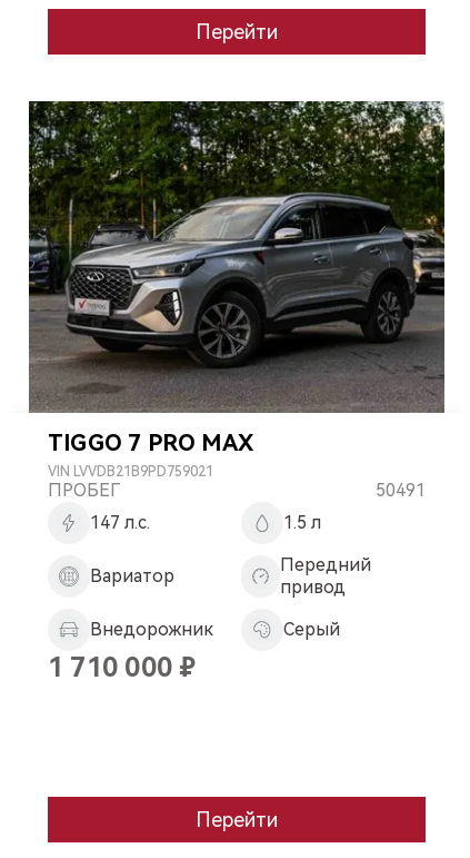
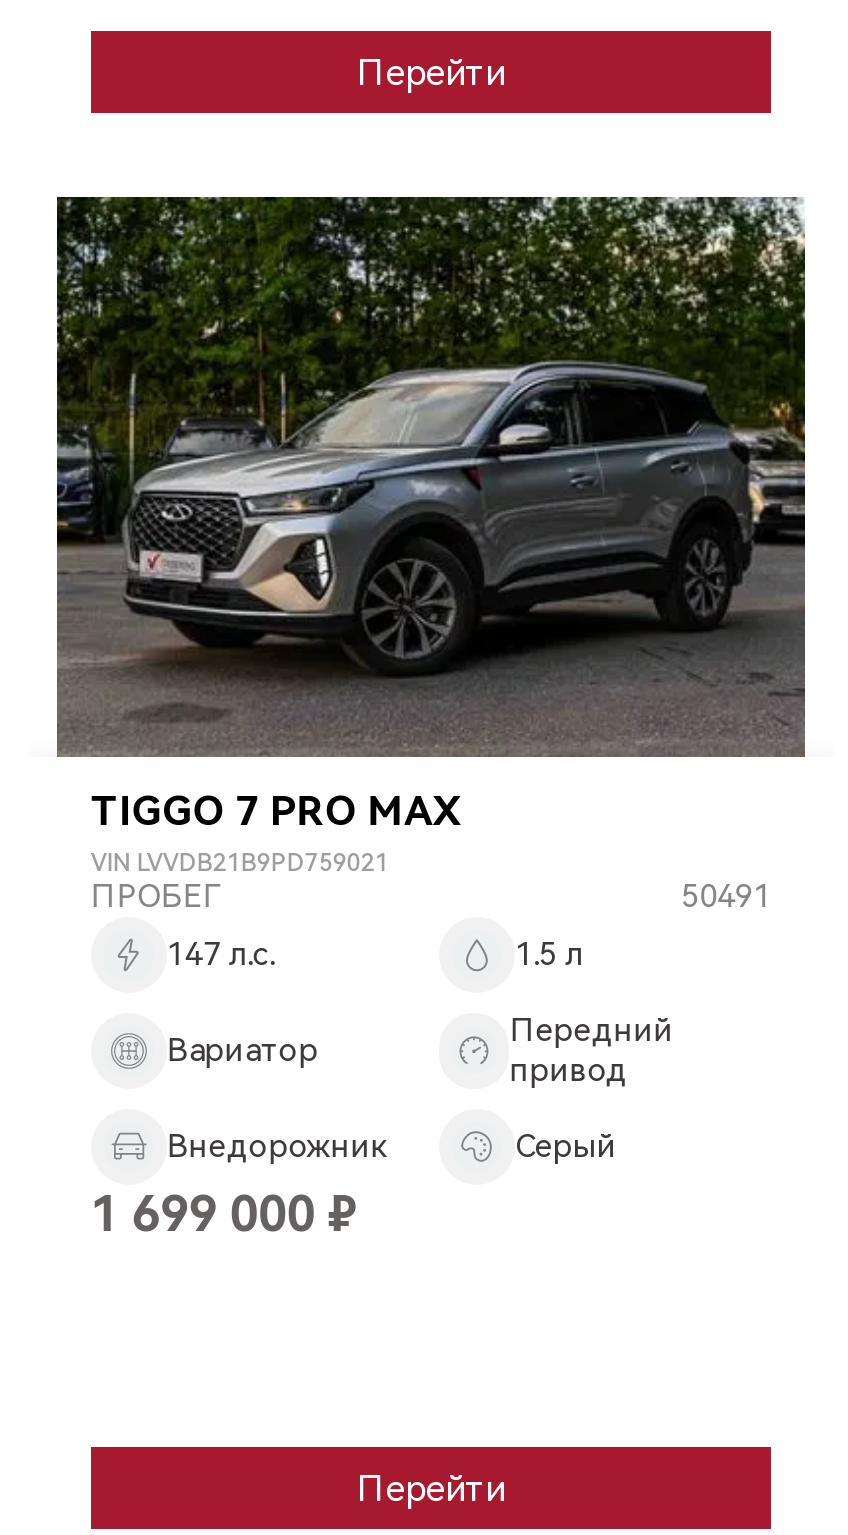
- 1 710 000 ₽
+ 1 699 000 ₽
